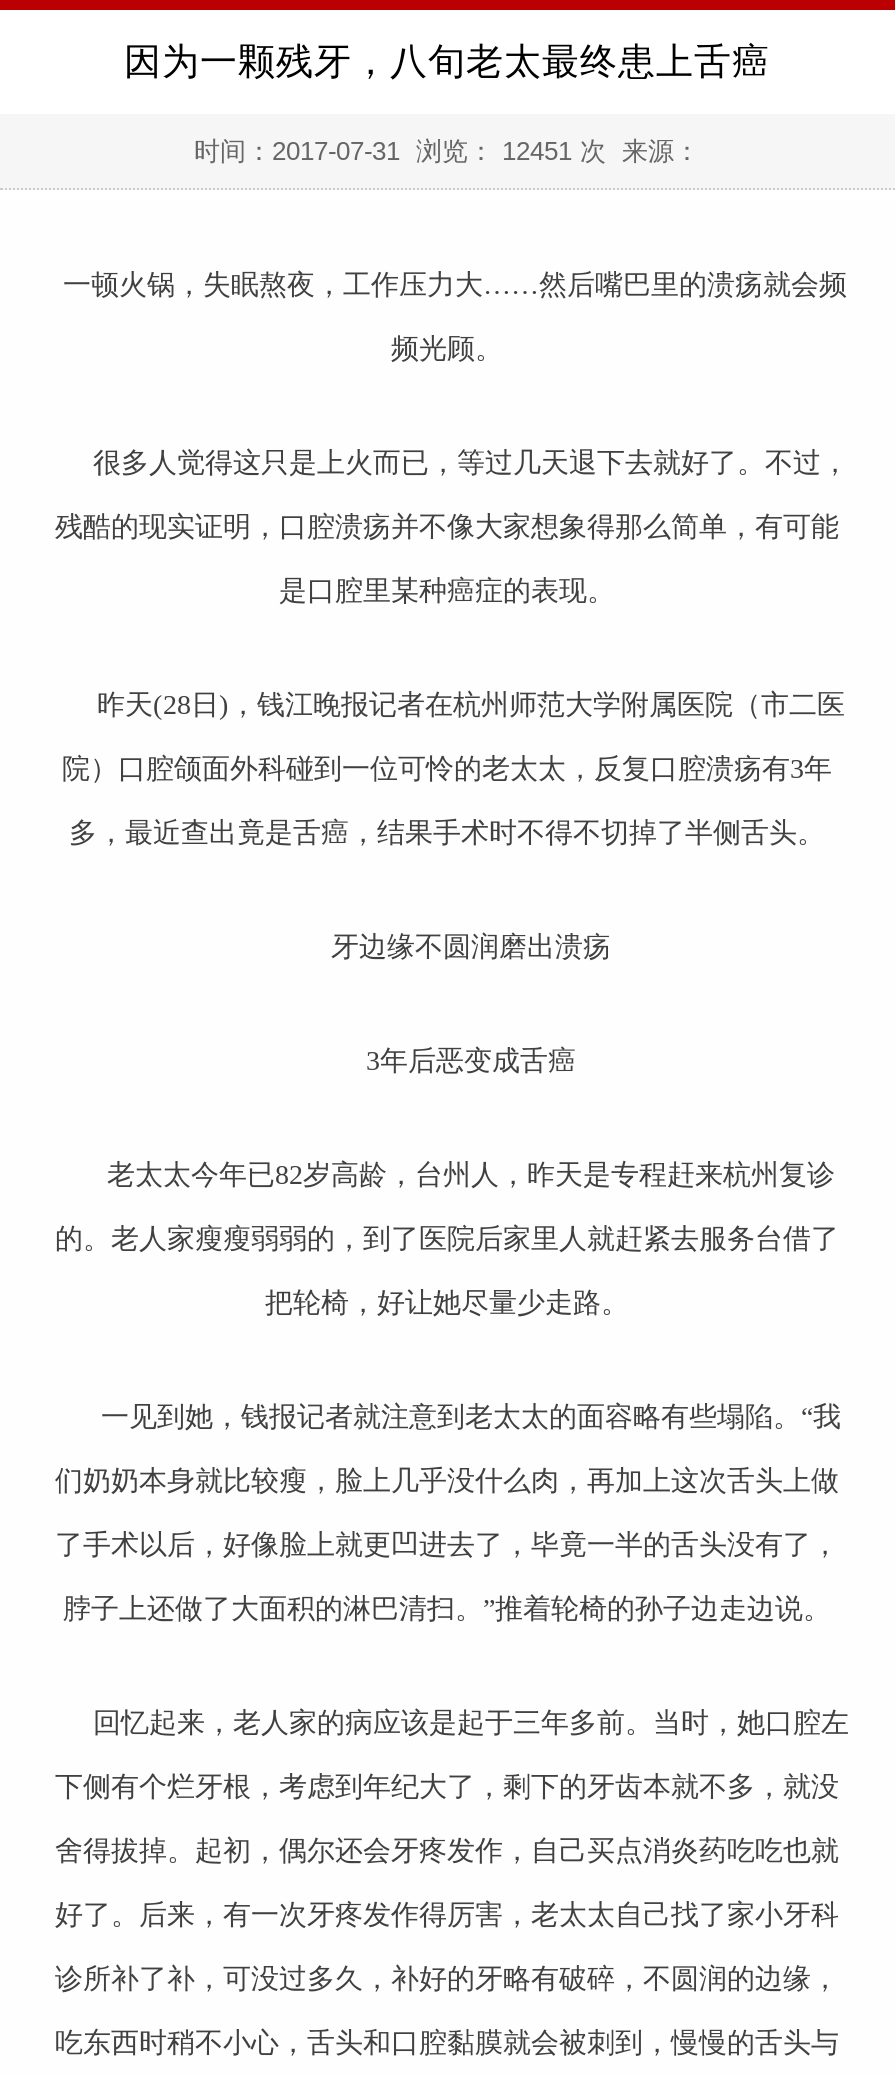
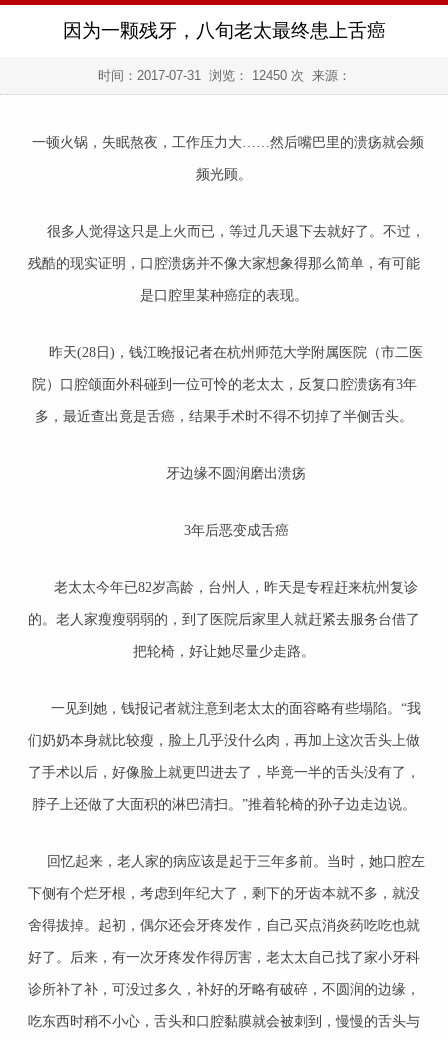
- 时间：2017-07-31浏览：12451 次 来源：
+ 时间：2017-07-31浏览：12450 次 来源：
